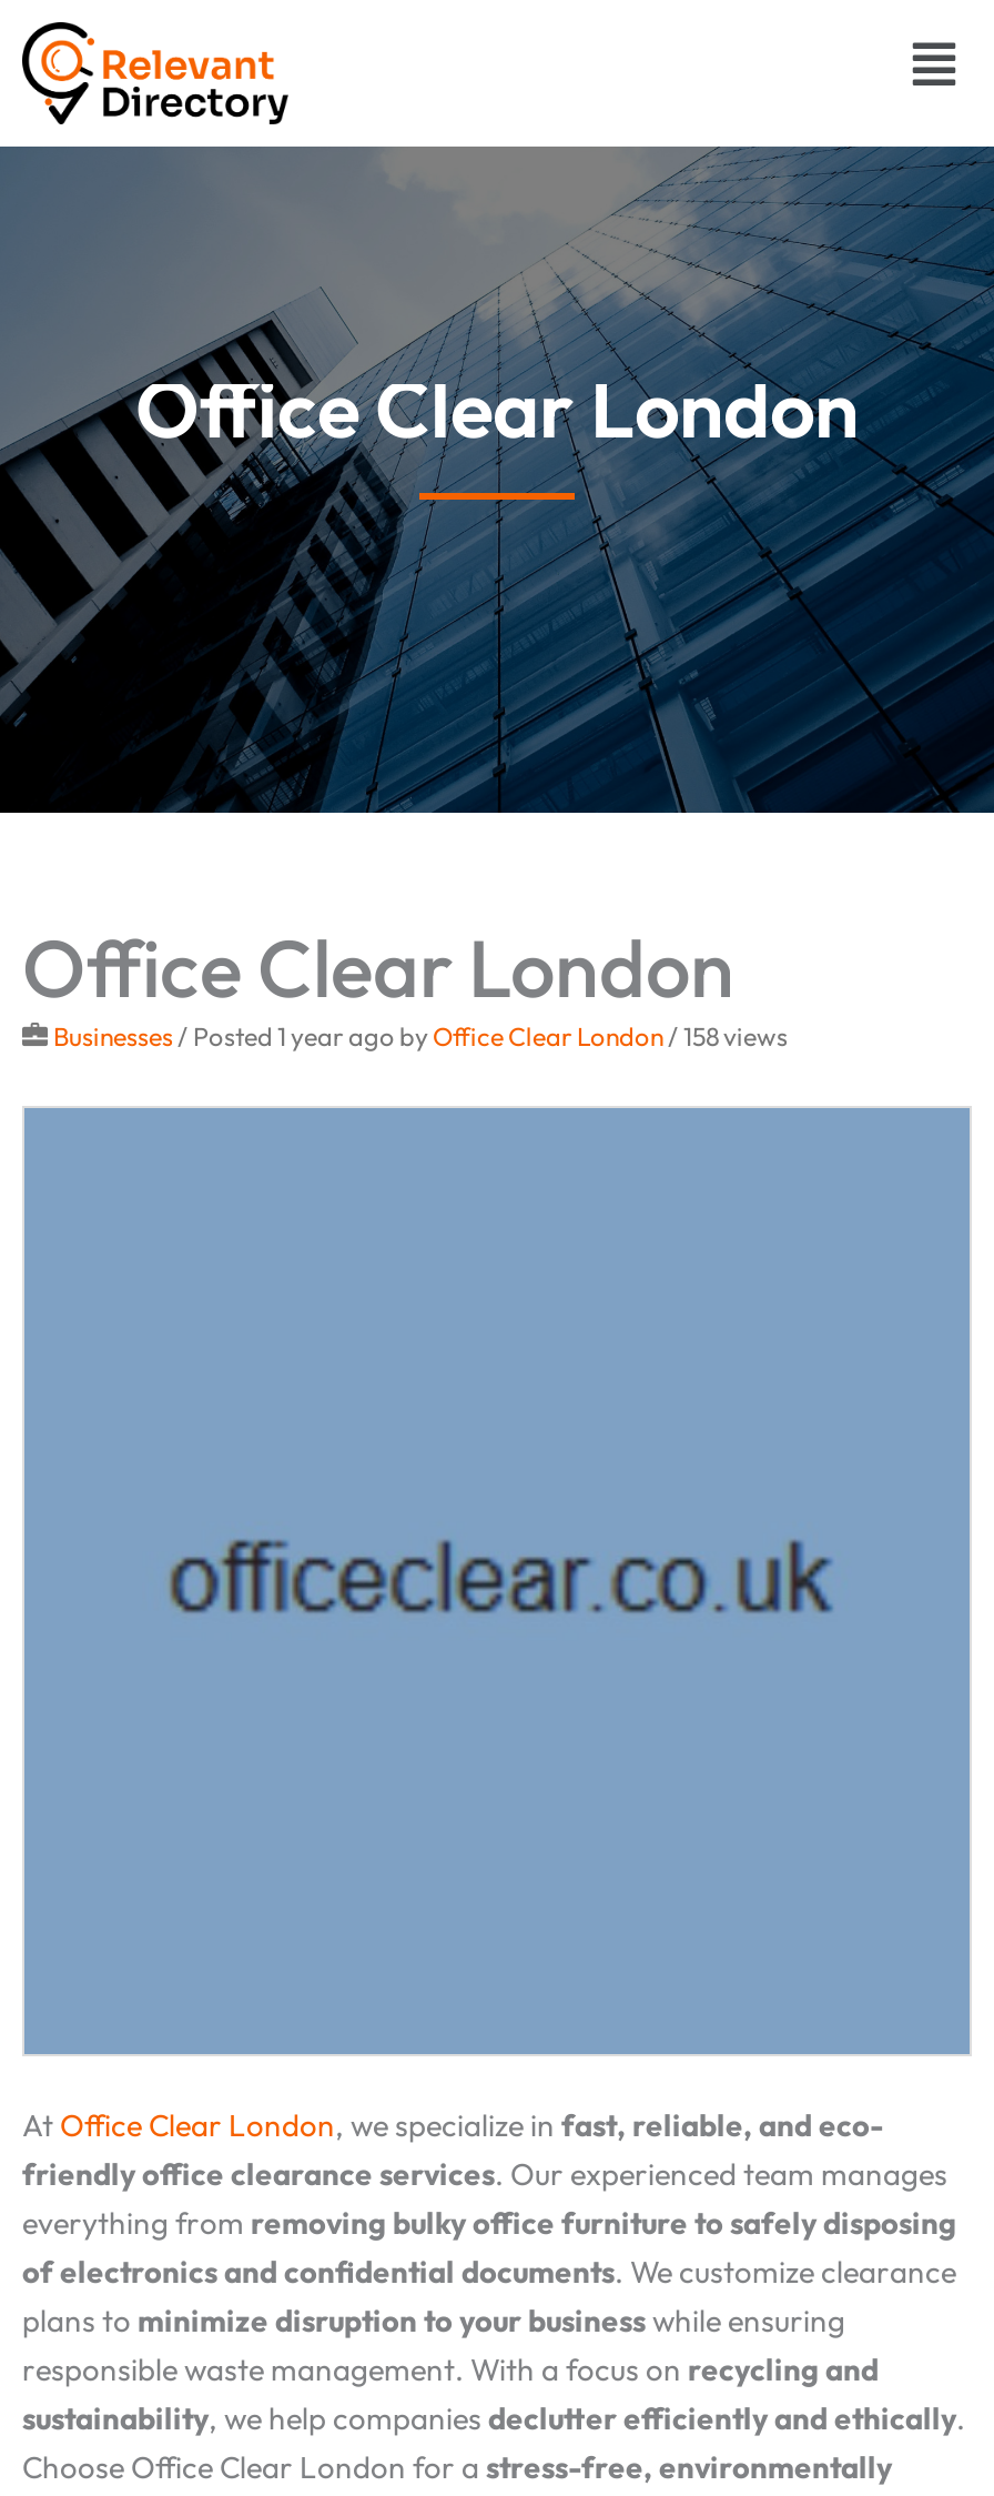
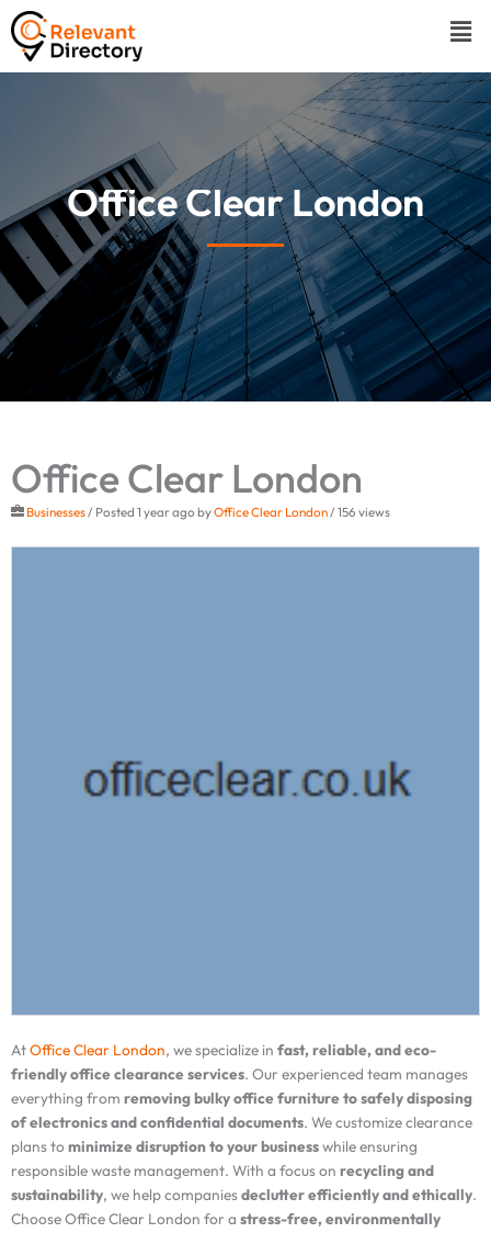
- Businesses / Posted 1 year ago by Office Clear London/ 158 views
+ Businesses / Posted 1 year ago by Office Clear London/ 156 views
